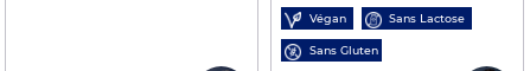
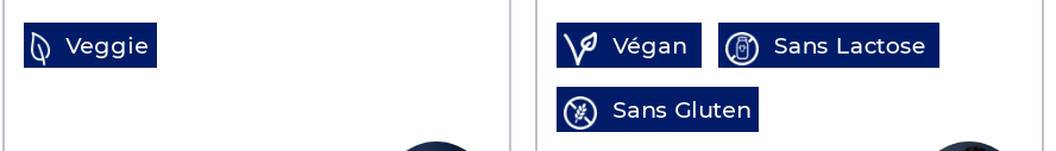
+ Veggie
